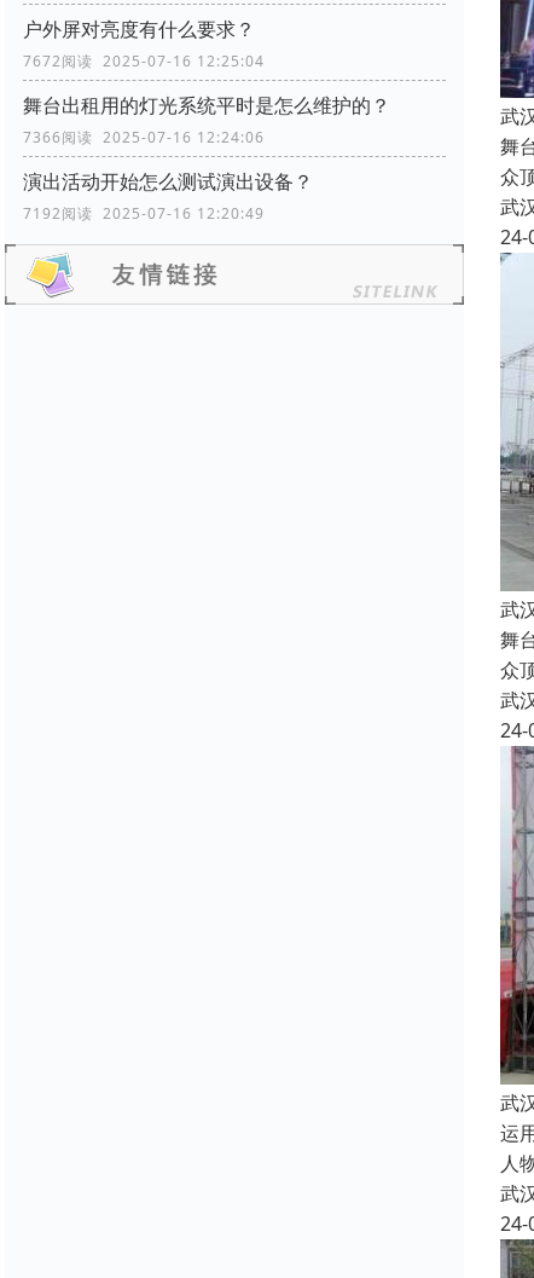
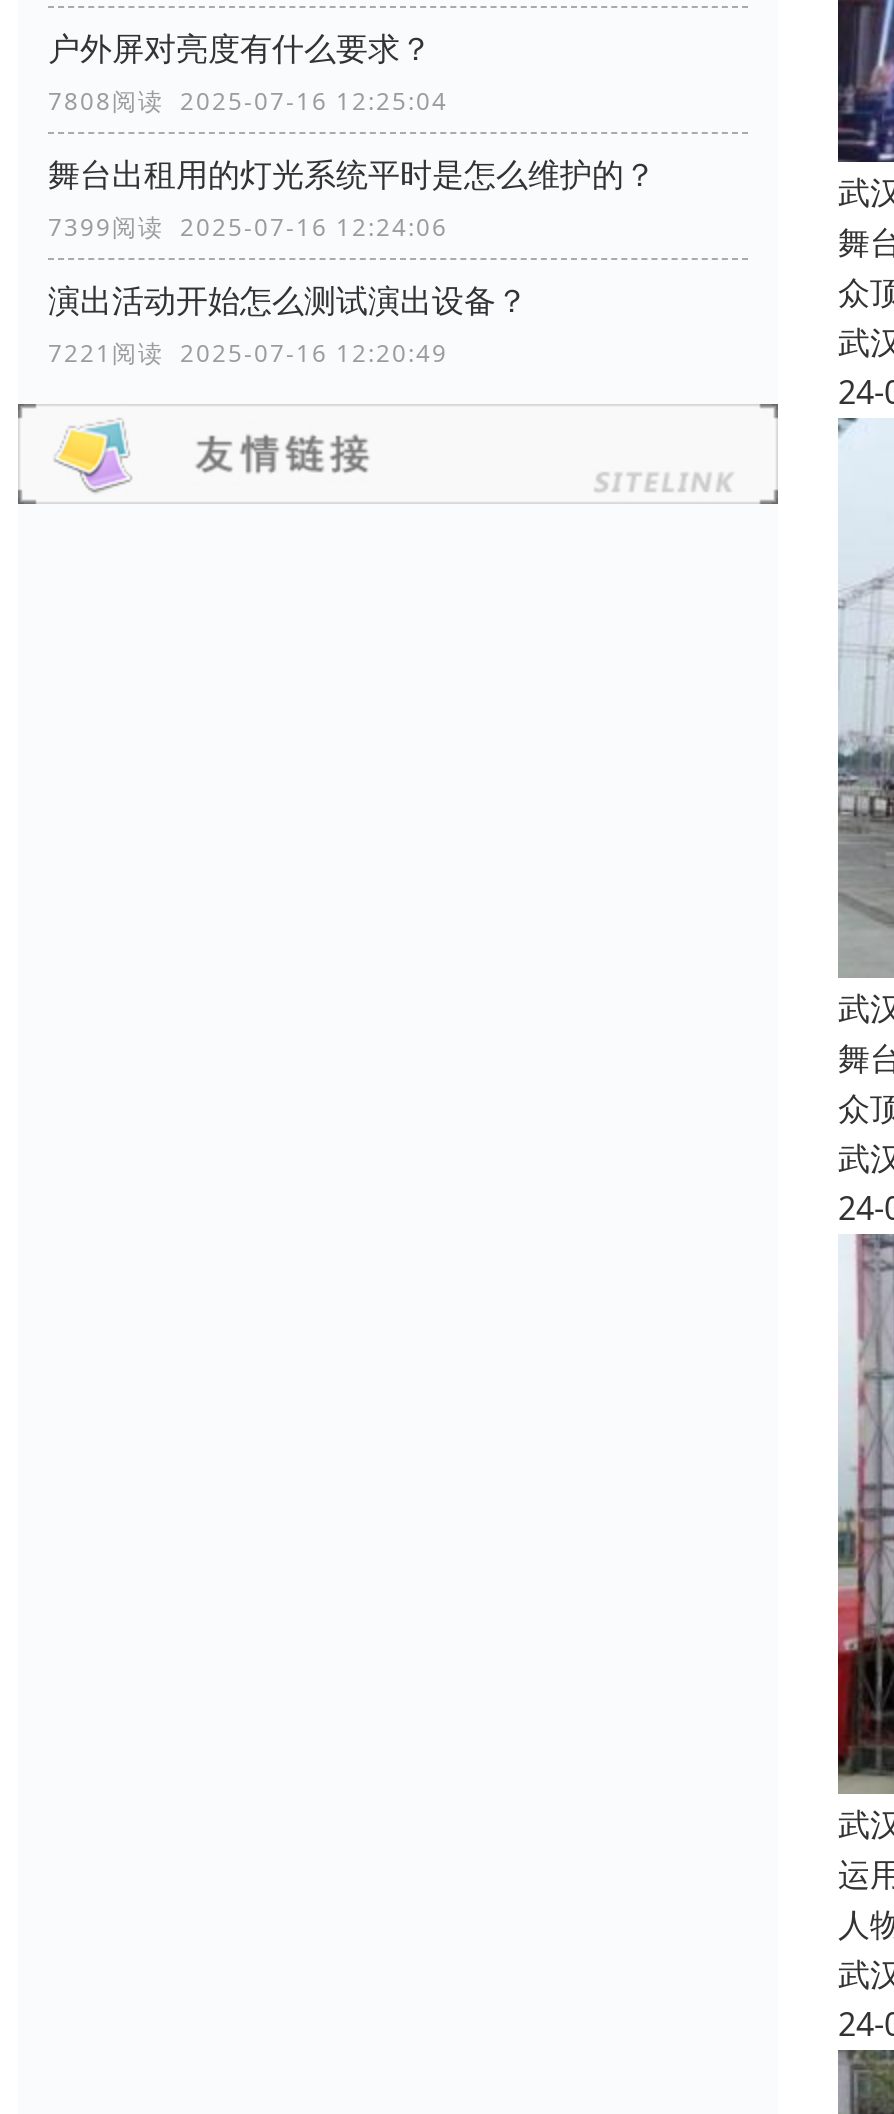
- 7672阅读 2025-07-16 12:25:04
+ 7808阅读 2025-07-16 12:25:04

- 7366阅读 2025-07-16 12:24:06
+ 7399阅读 2025-07-16 12:24:06

- 7192阅读 2025-07-16 12:20:49
+ 7221阅读 2025-07-16 12:20:49
